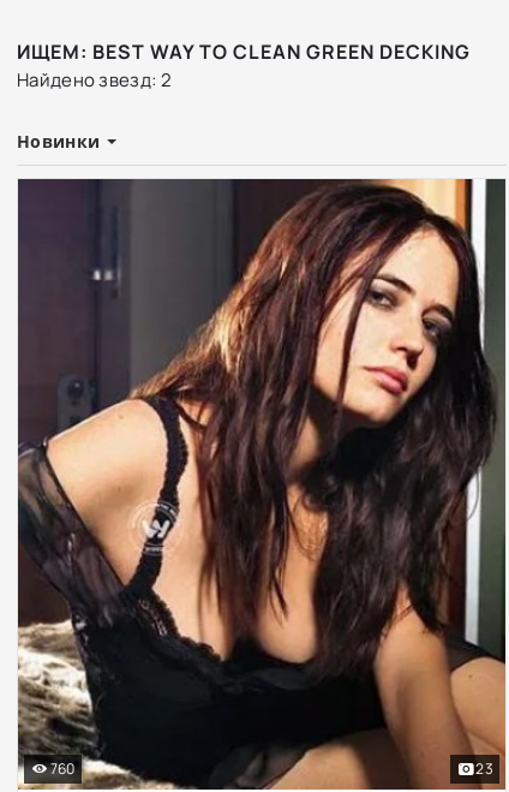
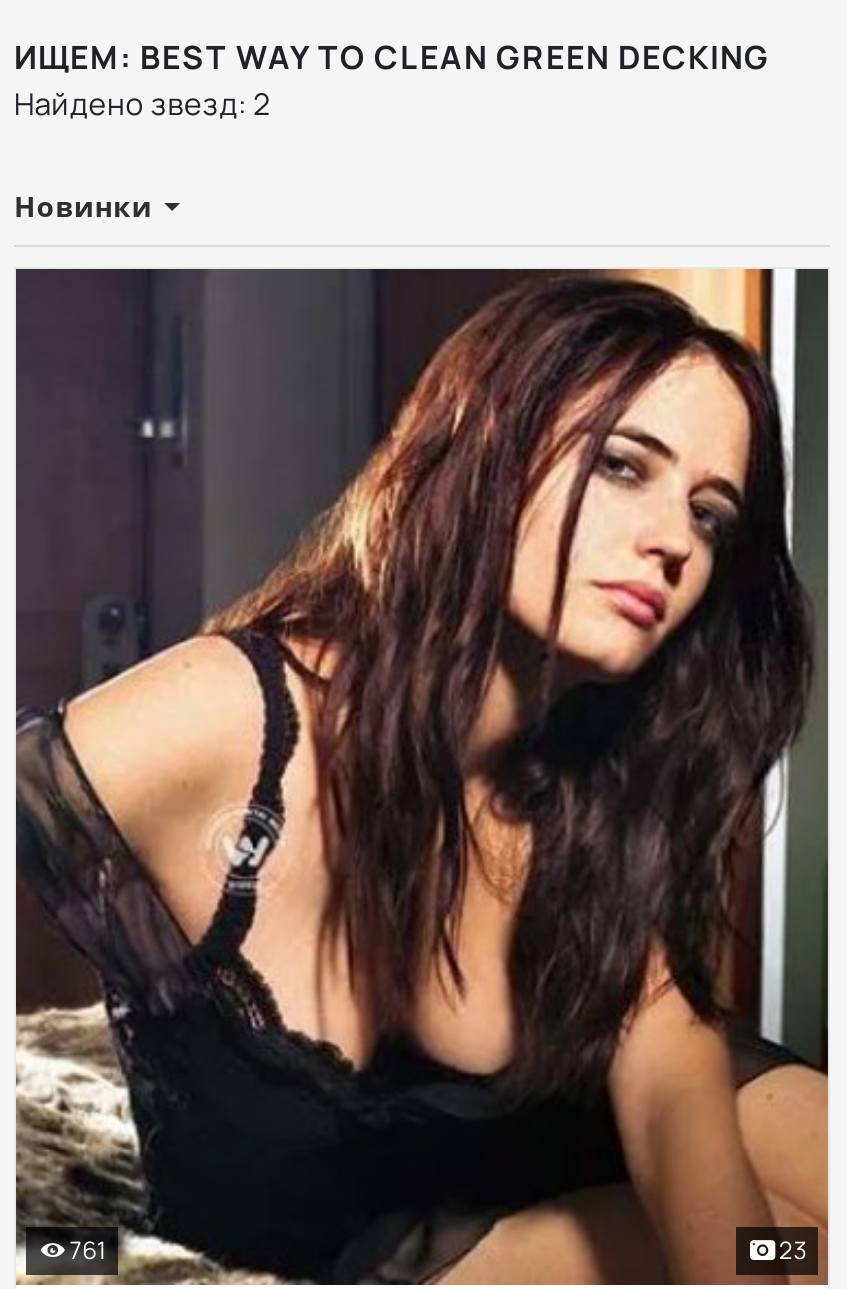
- 760
+ 761
